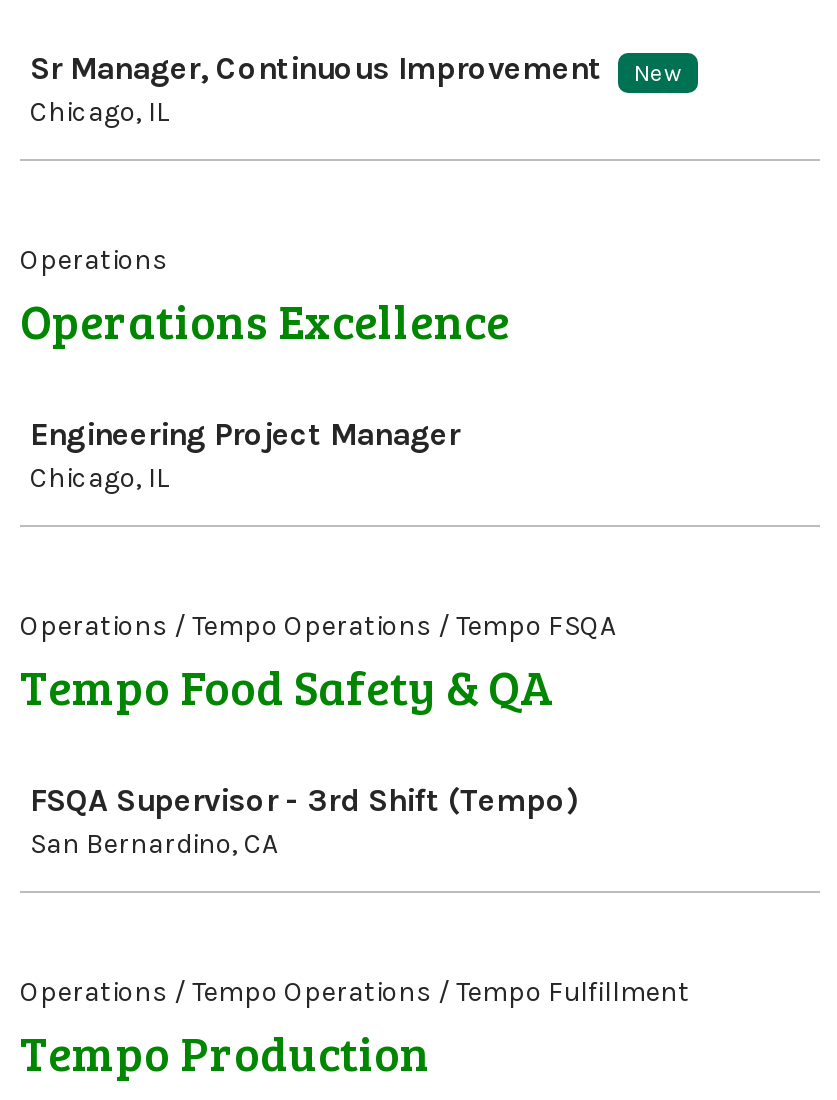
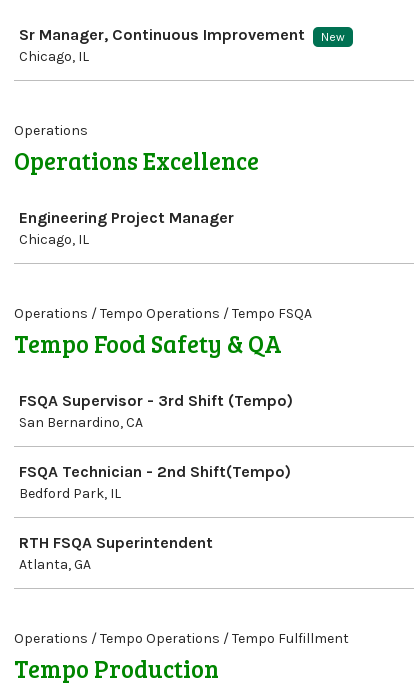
+ FSQA Technician - 2nd Shift(Tempo)
+ Bedford Park, IL
+ RTH FSQA Superintendent
+ Atlanta, GA
